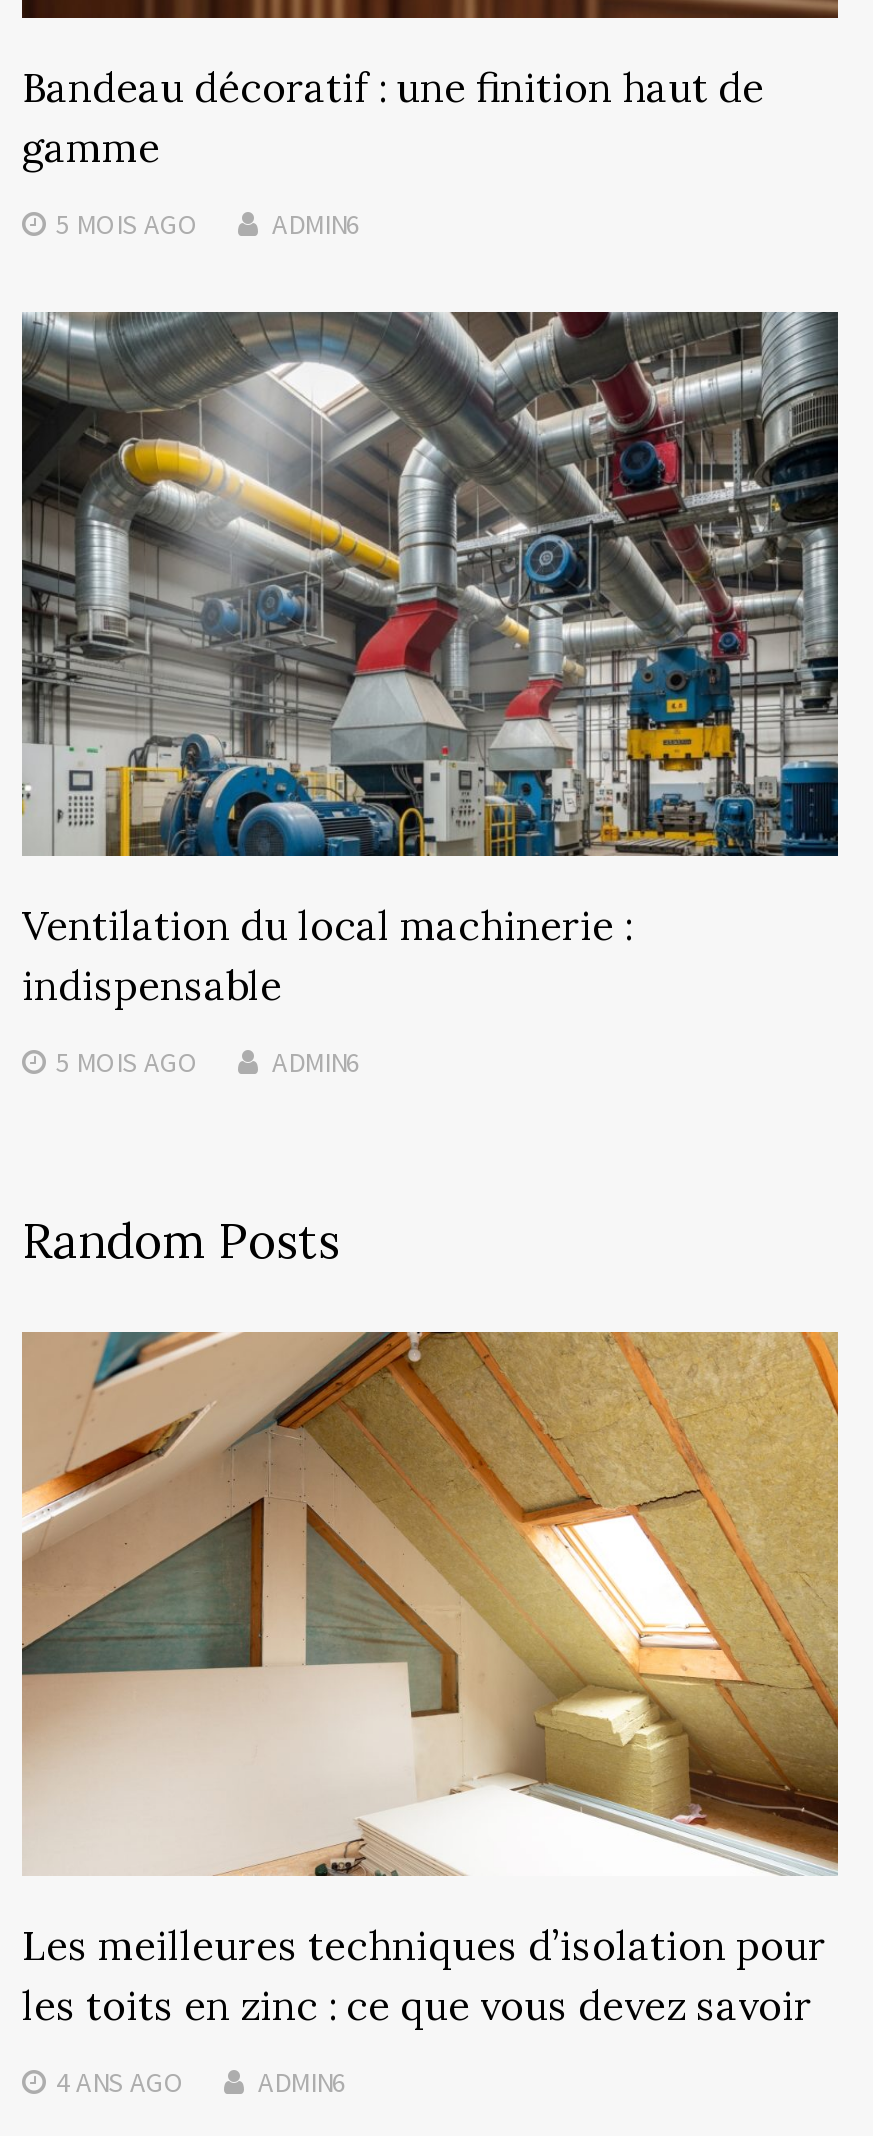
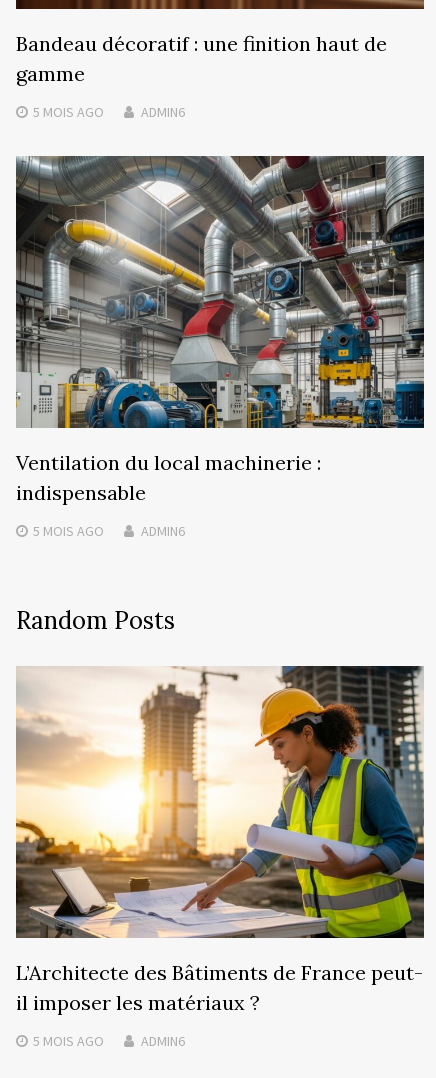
- [image]
- Les meilleures techniques d’isolation pour
- les toits en zinc : ce que vous devez savoir
+ [image]
+ L’Architecte des Bâtiments de France peut-
+ il imposer les matériaux ?

- 4 ANS AGO
+ 5 MOIS AGO
